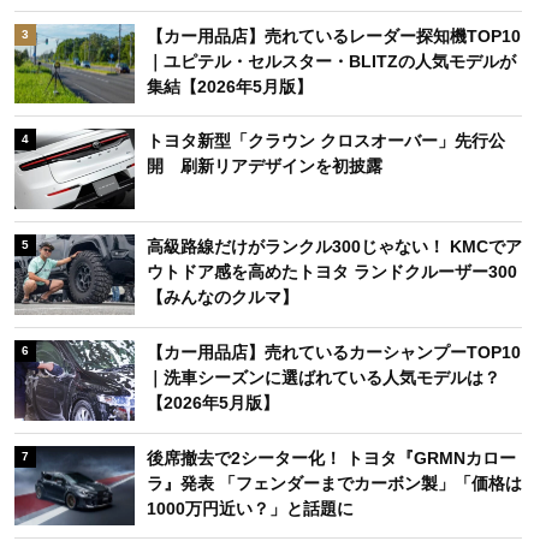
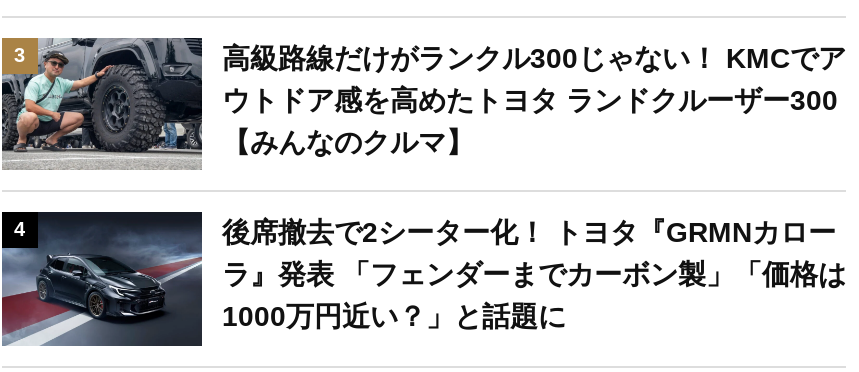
- [image]
- 【カー用品店】売れているレーダー探知機TOP10
- ｜ユピテル・セルスター・BLITZの人気モデルが
- 集結【2026年5月版】
- 4
- トヨタ新型「クラウン クロスオーバー」先行公
- 開 刷新リアデザインを初披露

- [image]
- 5

- [image]

- 6
- 【カー用品店】売れているカーシャンプーTOP10
- ｜洗車シーズンに選ばれている人気モデルは？
- 【2026年5月版】
- 7
+ 4
